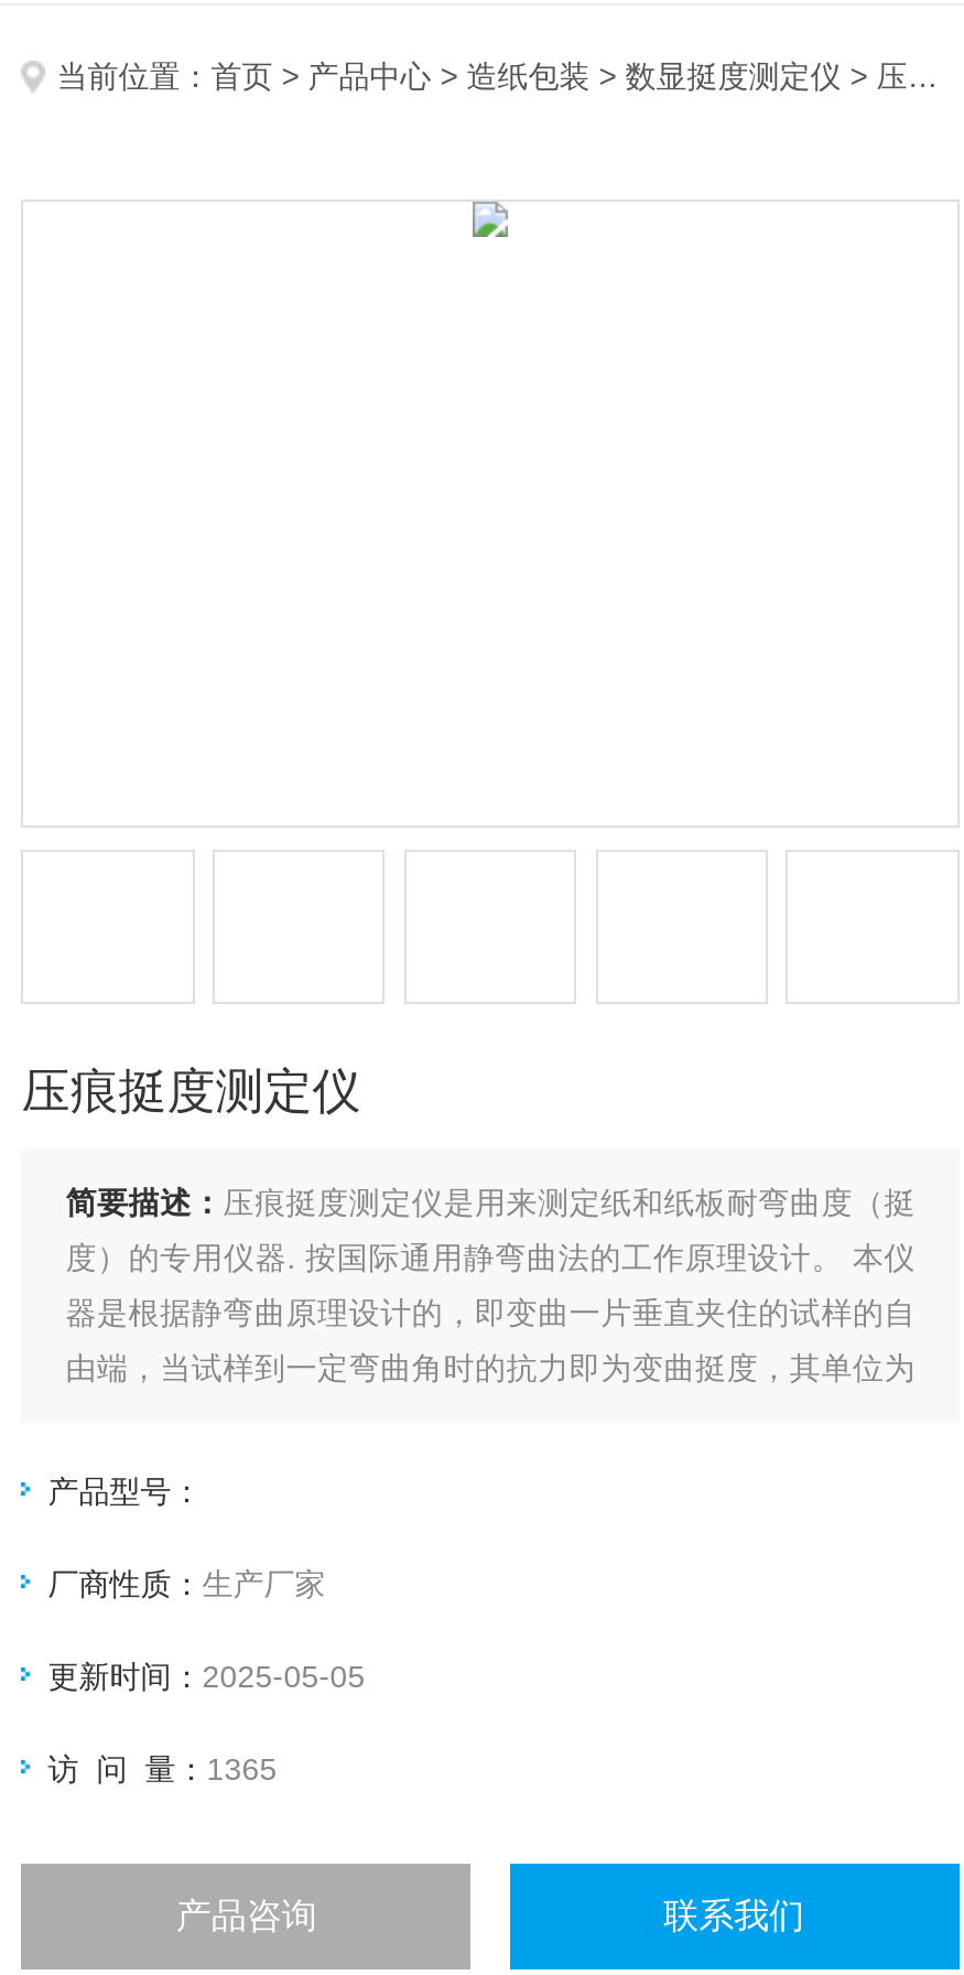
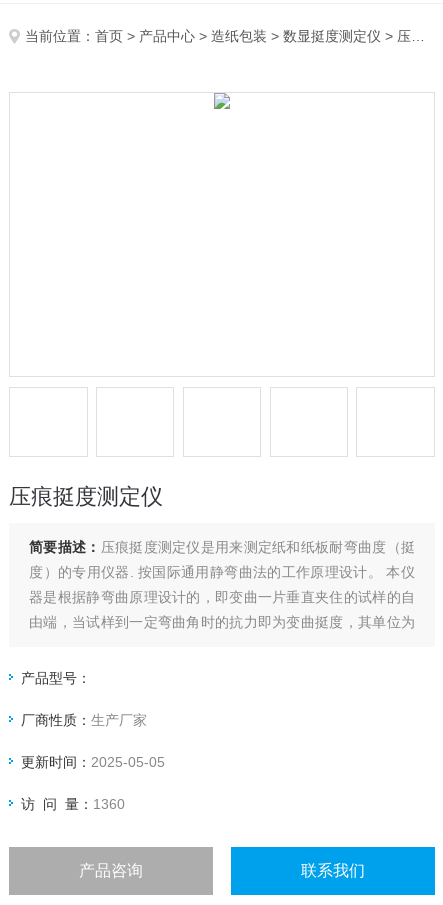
- 访 问 量：1365
+ 访 问 量：1360
